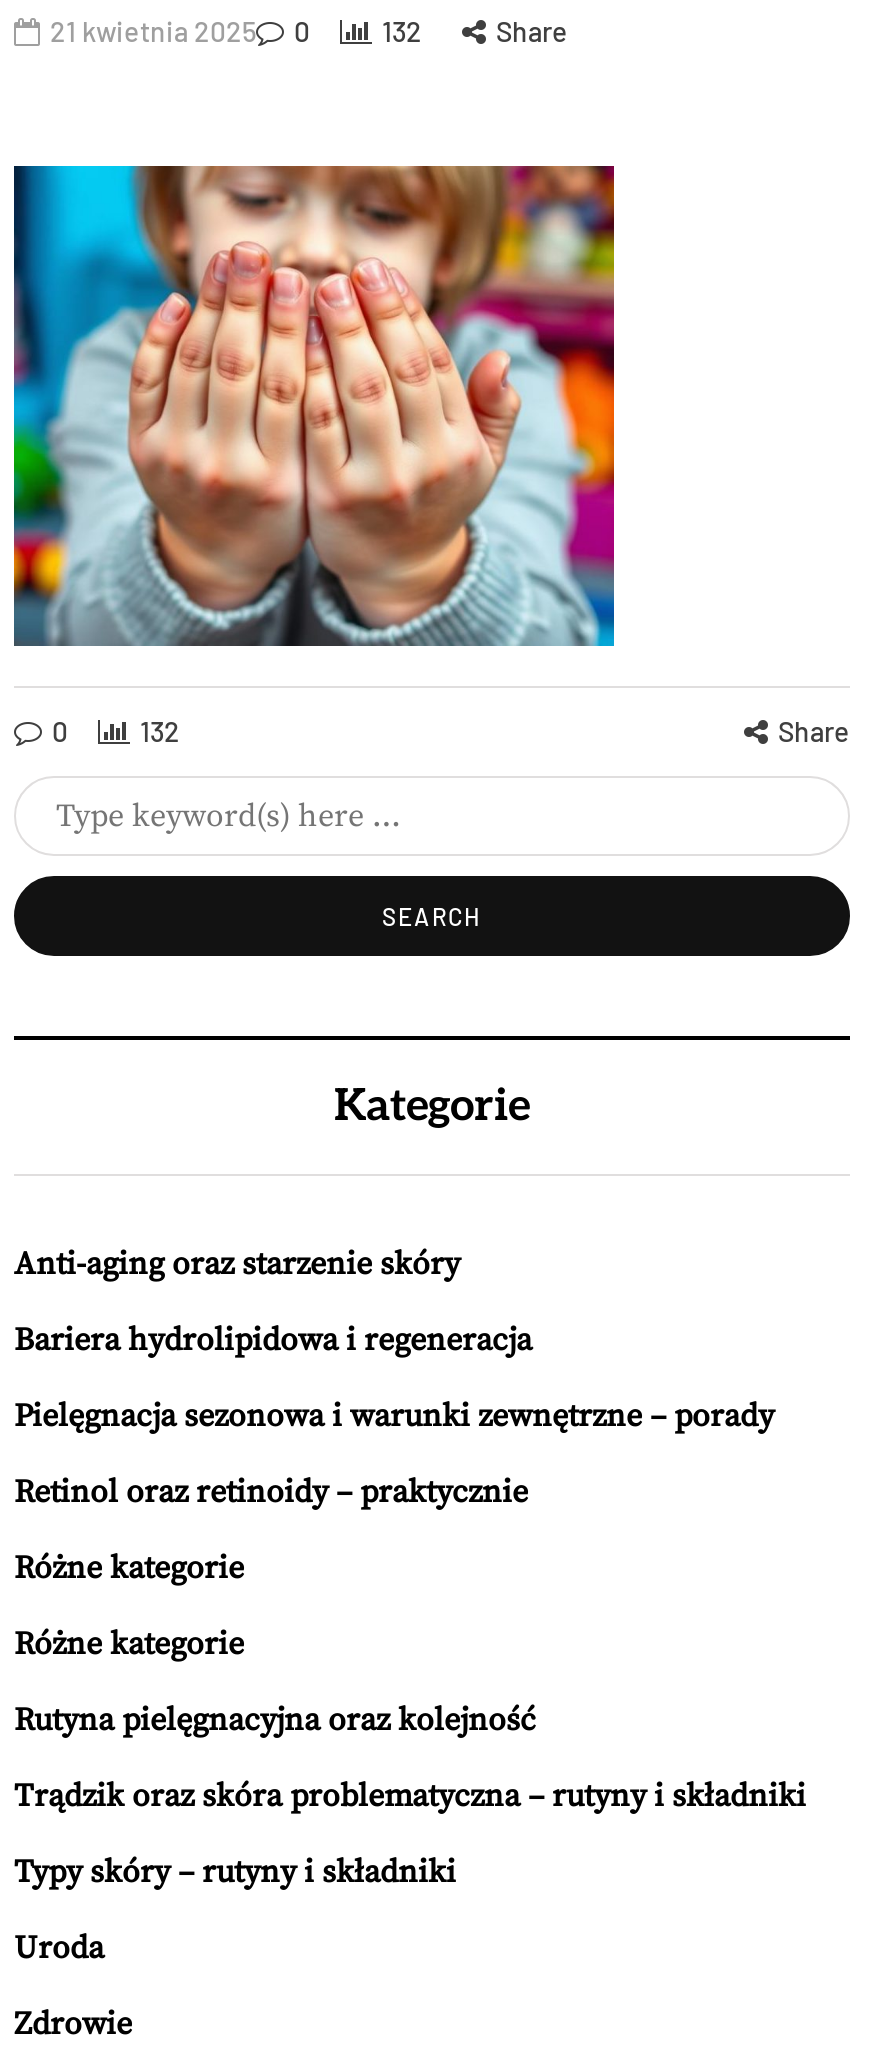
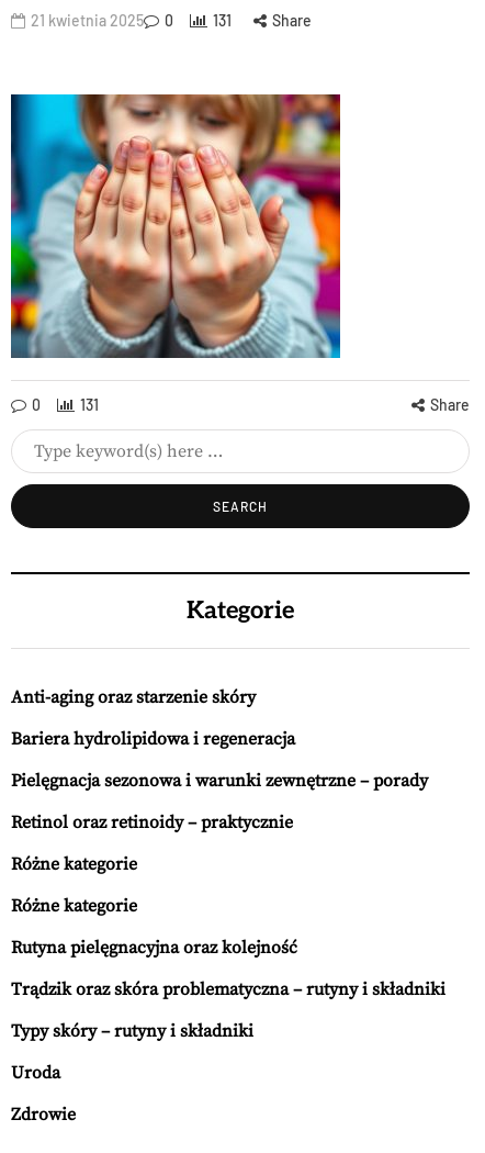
- 132
+ 131

- 132
+ 131
